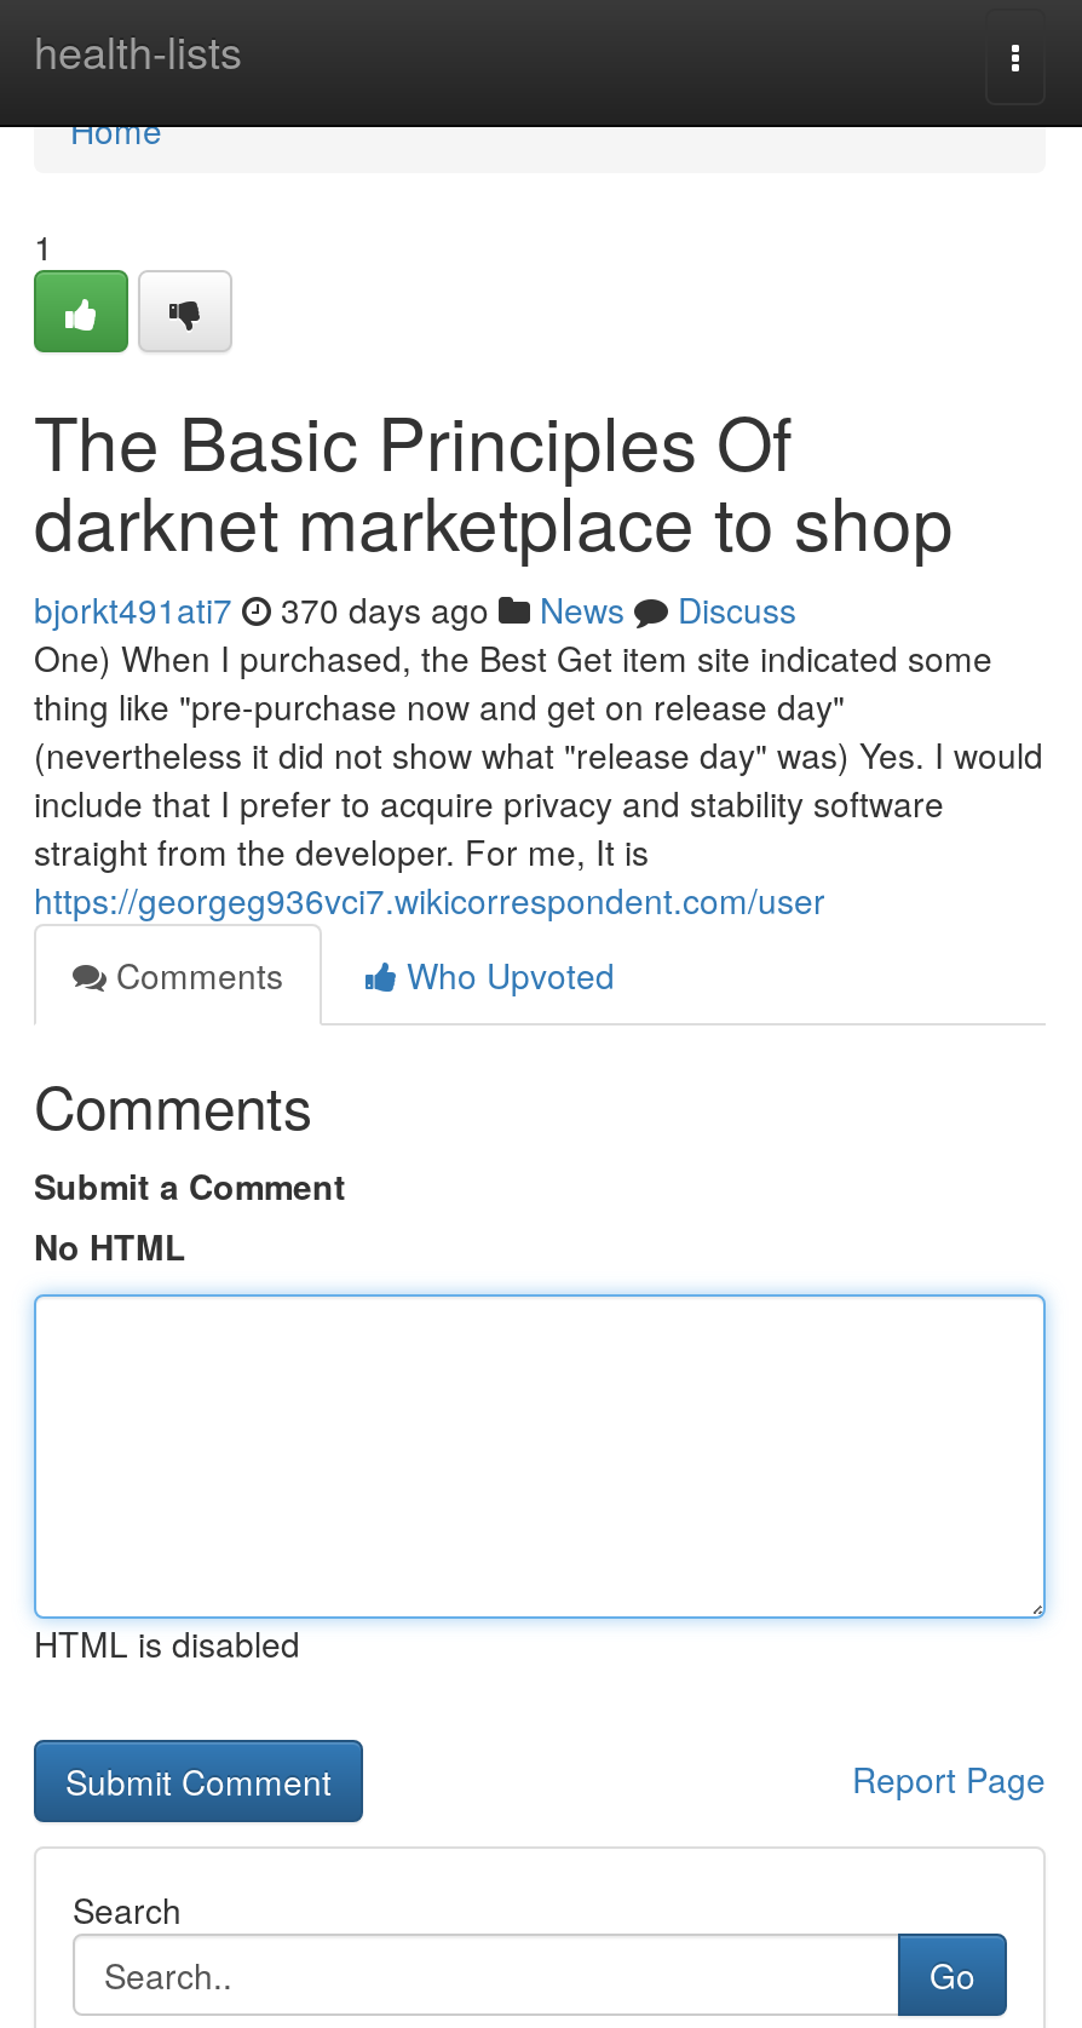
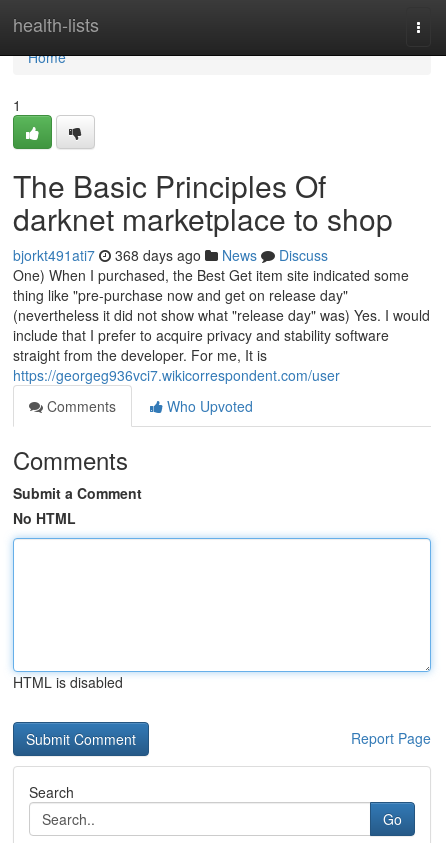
- bjorkt491ati7 370 days ago News Discuss
+ bjorkt491ati7 368 days ago News Discuss
